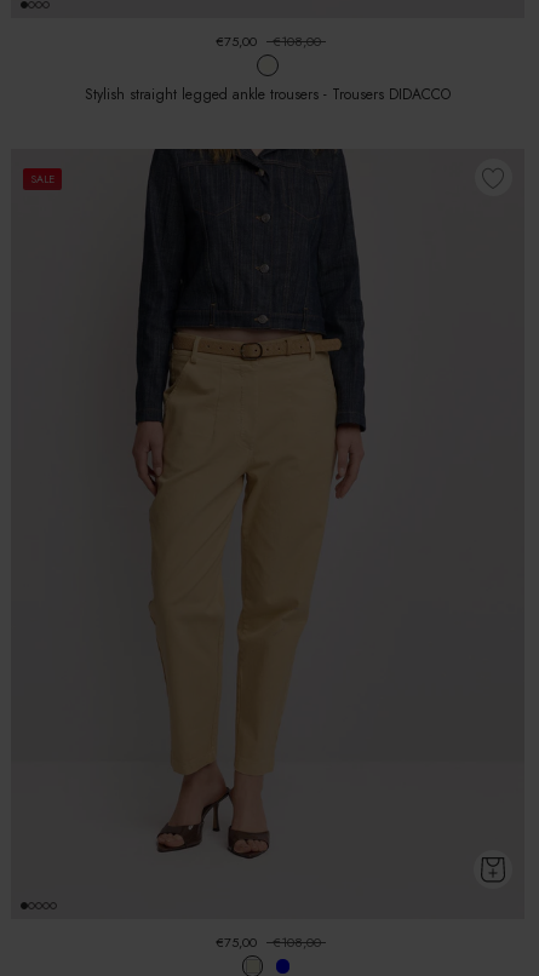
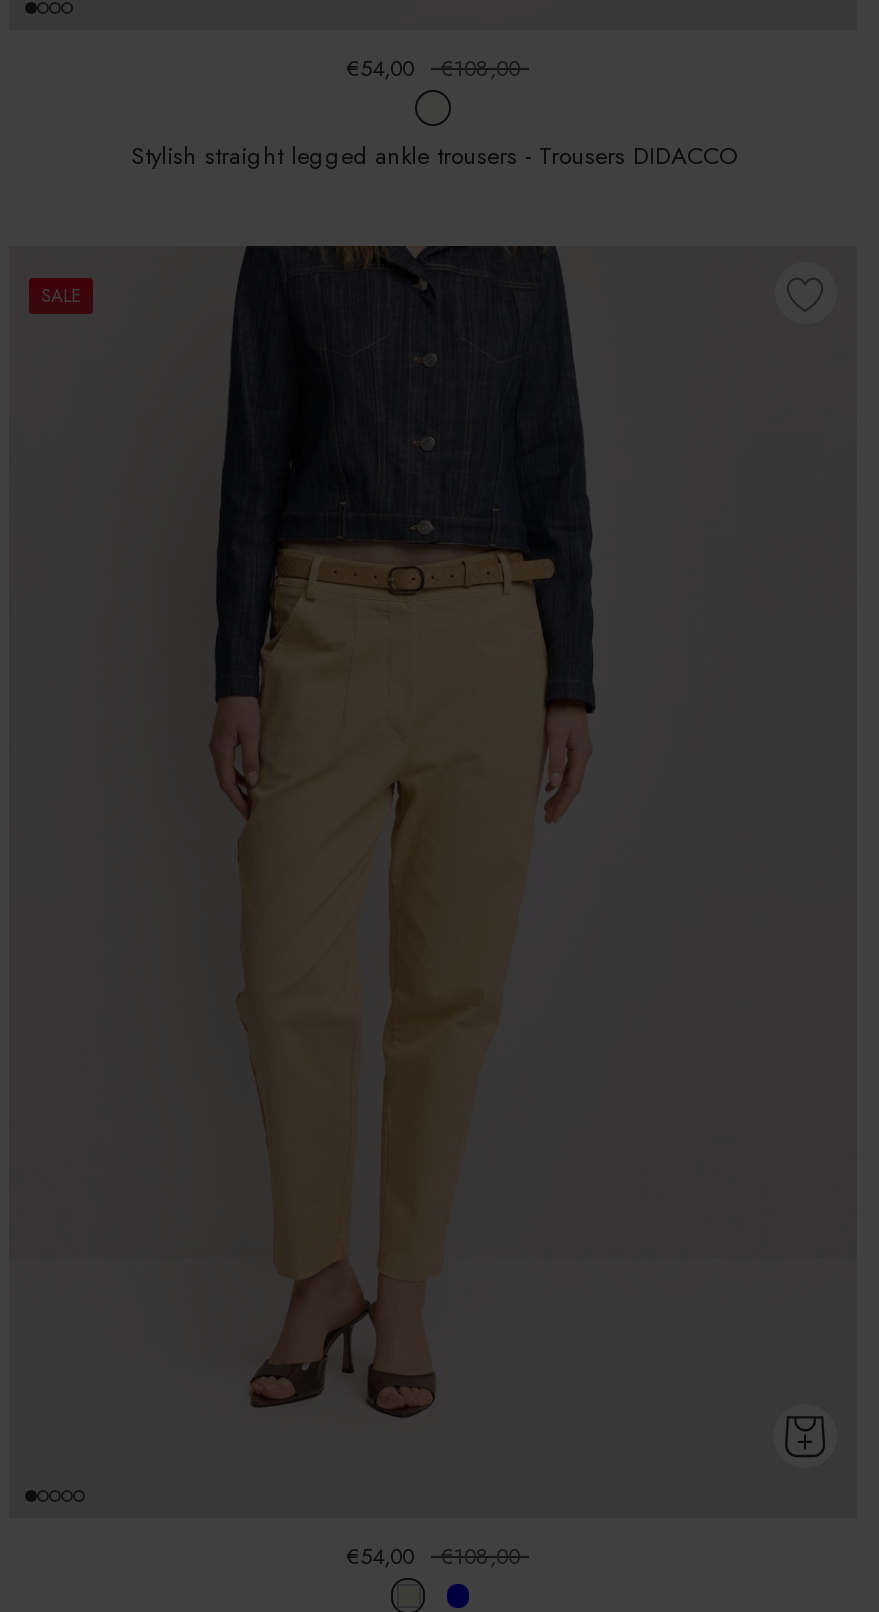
- €75,00
+ €54,00

- €75,00
+ €54,00
